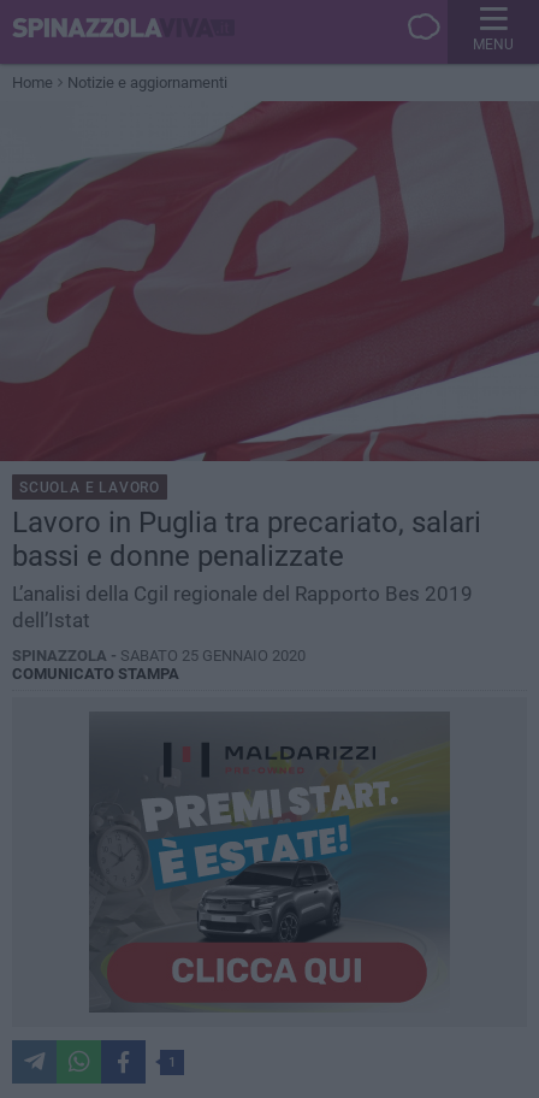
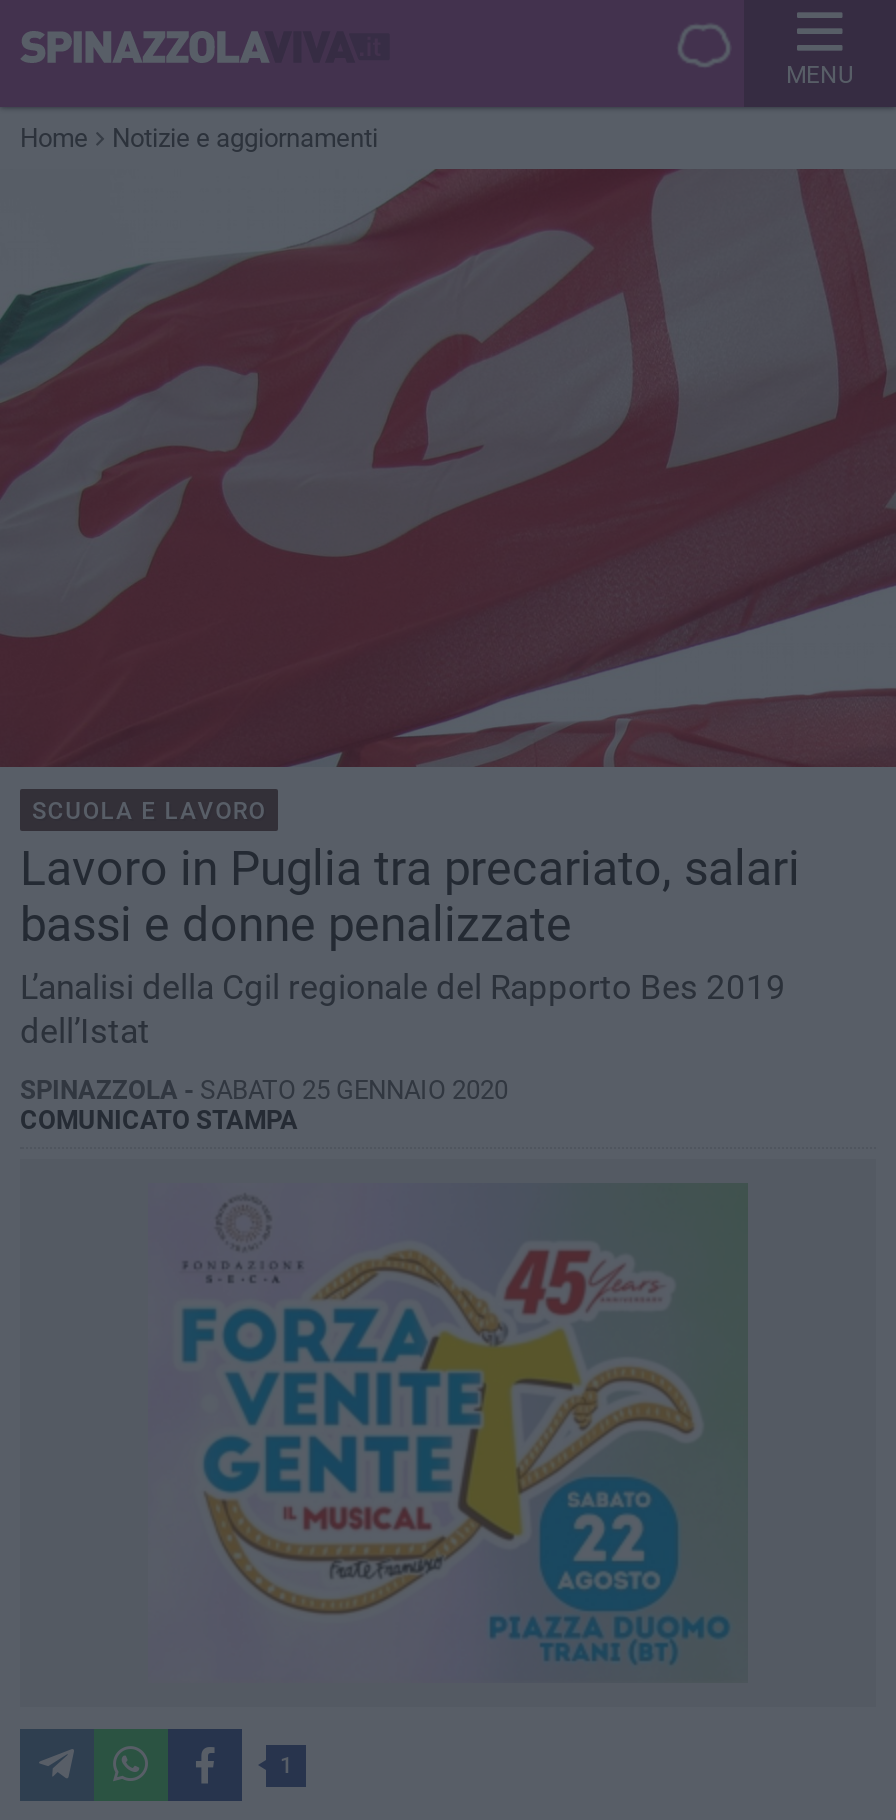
- [image]
+ [image]
